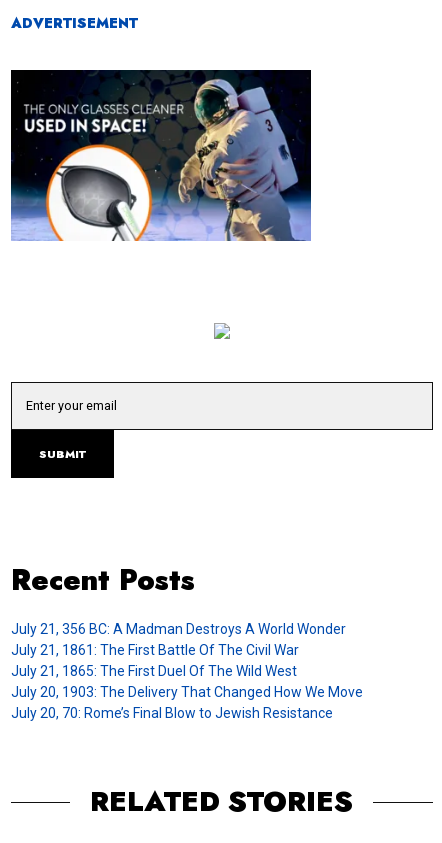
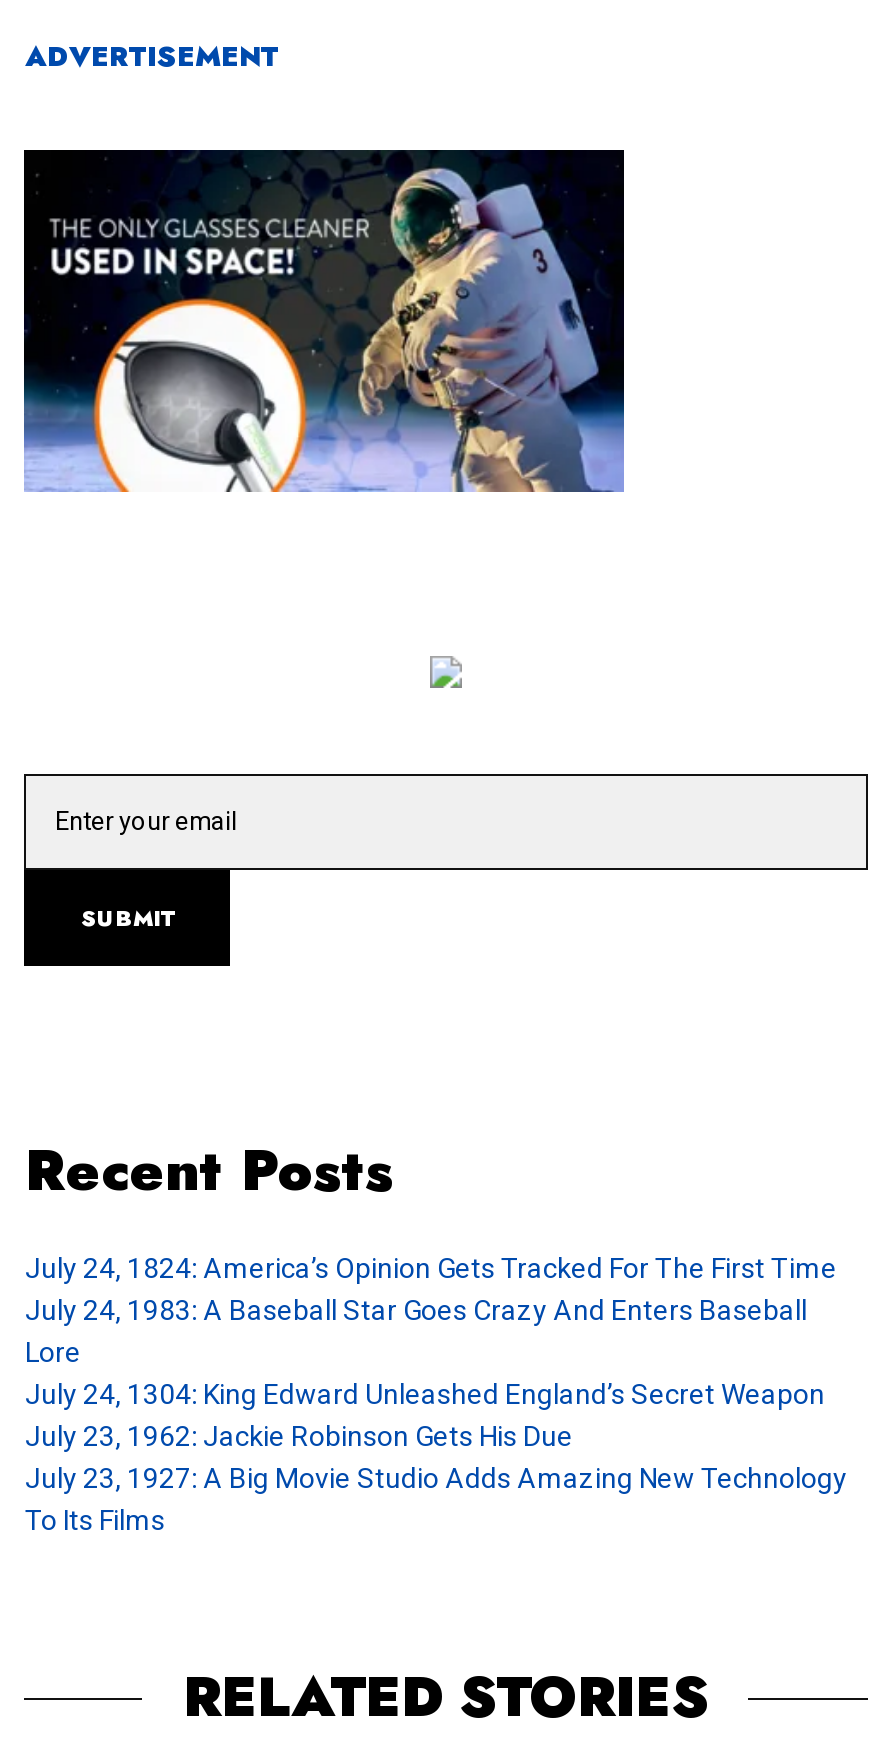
- July 21, 356 BC: A Madman Destroys A World Wonder
- July 21, 1861: The First Battle Of The Civil War
- July 21, 1865: The First Duel Of The Wild West
- July 20, 1903: The Delivery That Changed How We Move
- July 20, 70: Rome’s Final Blow to Jewish Resistance
+ July 24, 1824: America’s Opinion Gets Tracked For The First Time
+ July 24, 1983: A Baseball Star Goes Crazy And Enters Baseball
+ Lore
+ July 24, 1304: King Edward Unleashed England’s Secret Weapon
+ July 23, 1962: Jackie Robinson Gets His Due
+ July 23, 1927: A Big Movie Studio Adds Amazing New Technology
+ To Its Films
